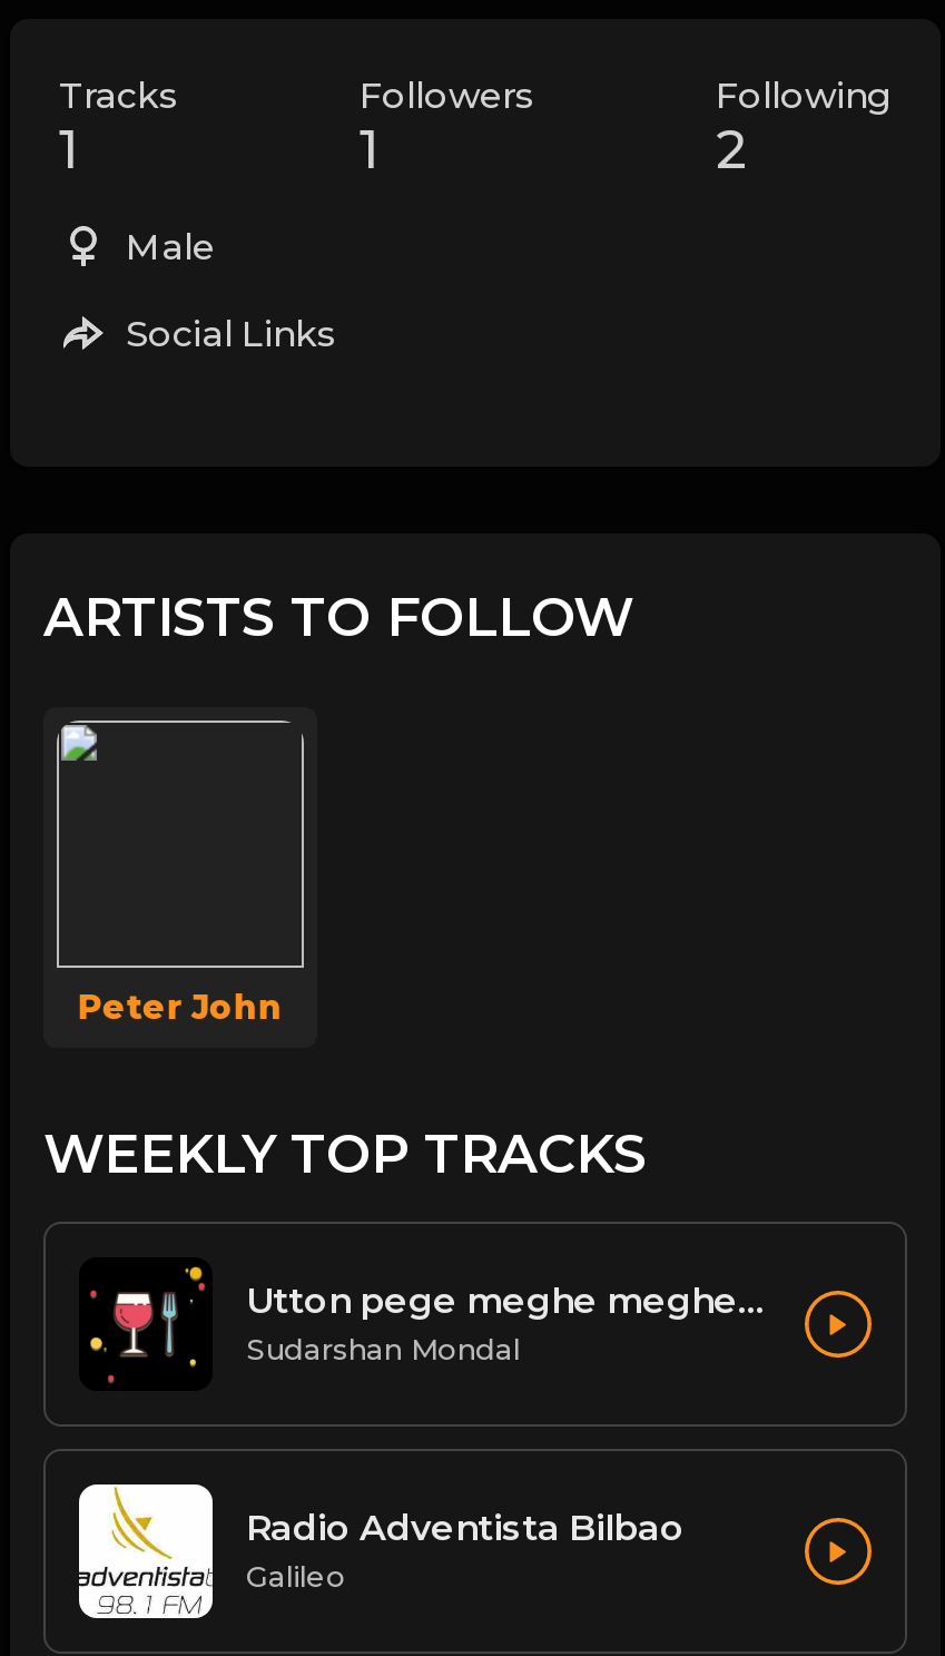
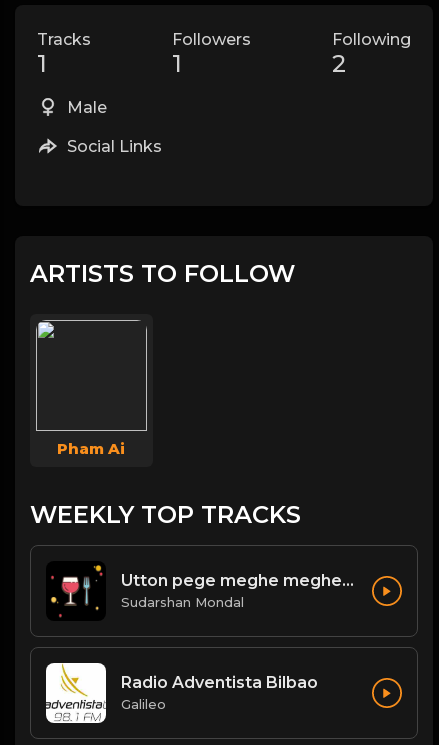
- Peter John
+ Pham Ai
